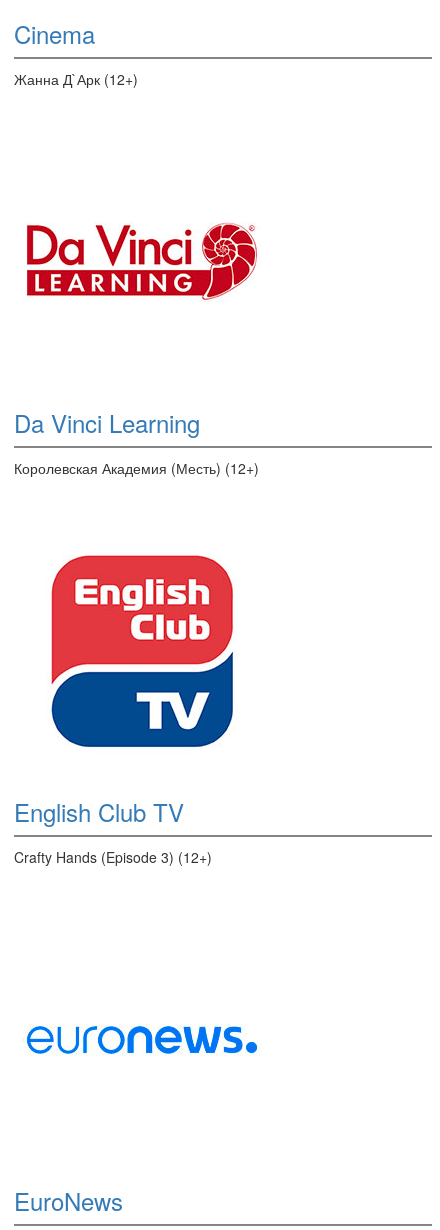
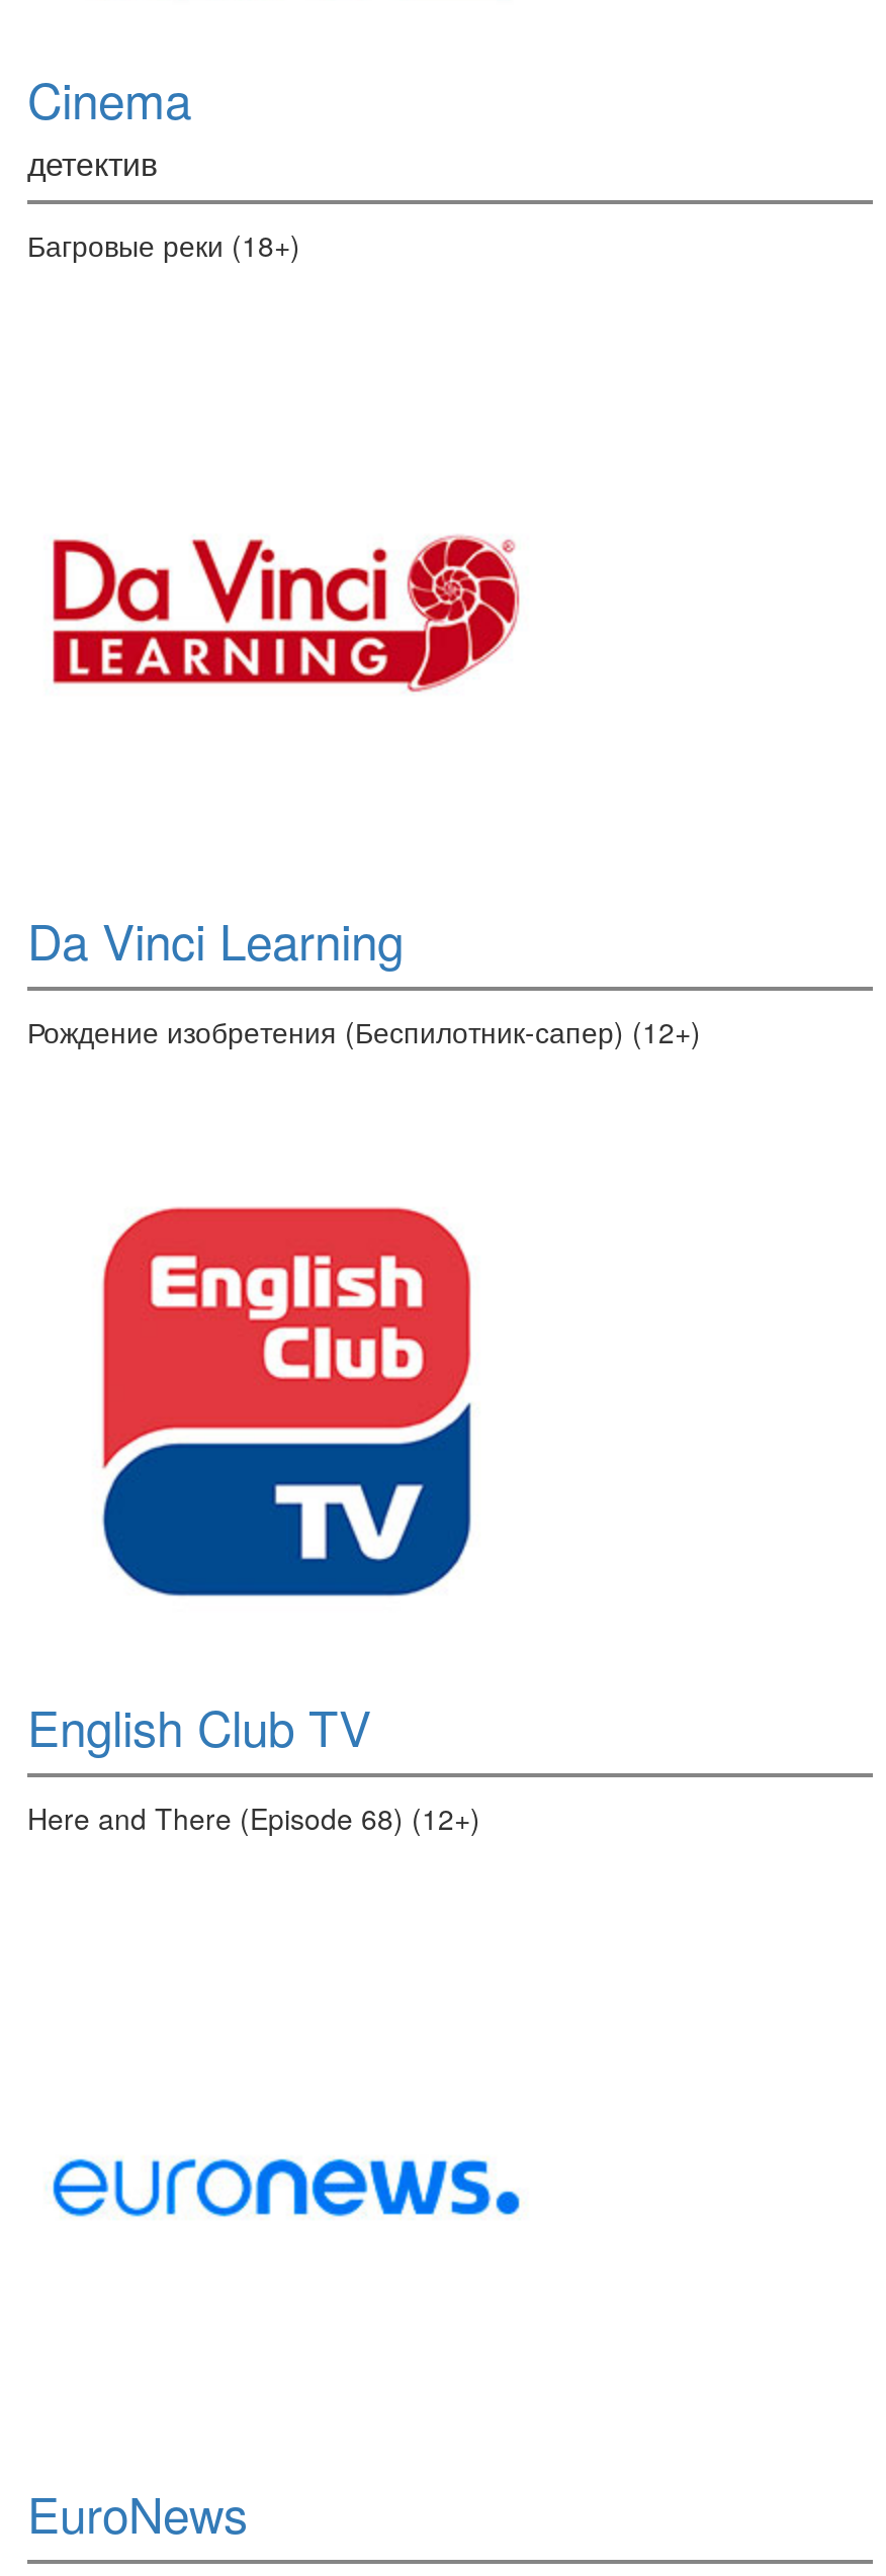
- Жанна Д`Арк (12+)
+ детектив
+ Багровые реки (18+)

- Королевская Академия (Месть) (12+)
+ Рождение изобретения (Беспилотник-сапер) (12+)

- Crafty Hands (Episode 3) (12+)
+ Here and There (Episode 68) (12+)
